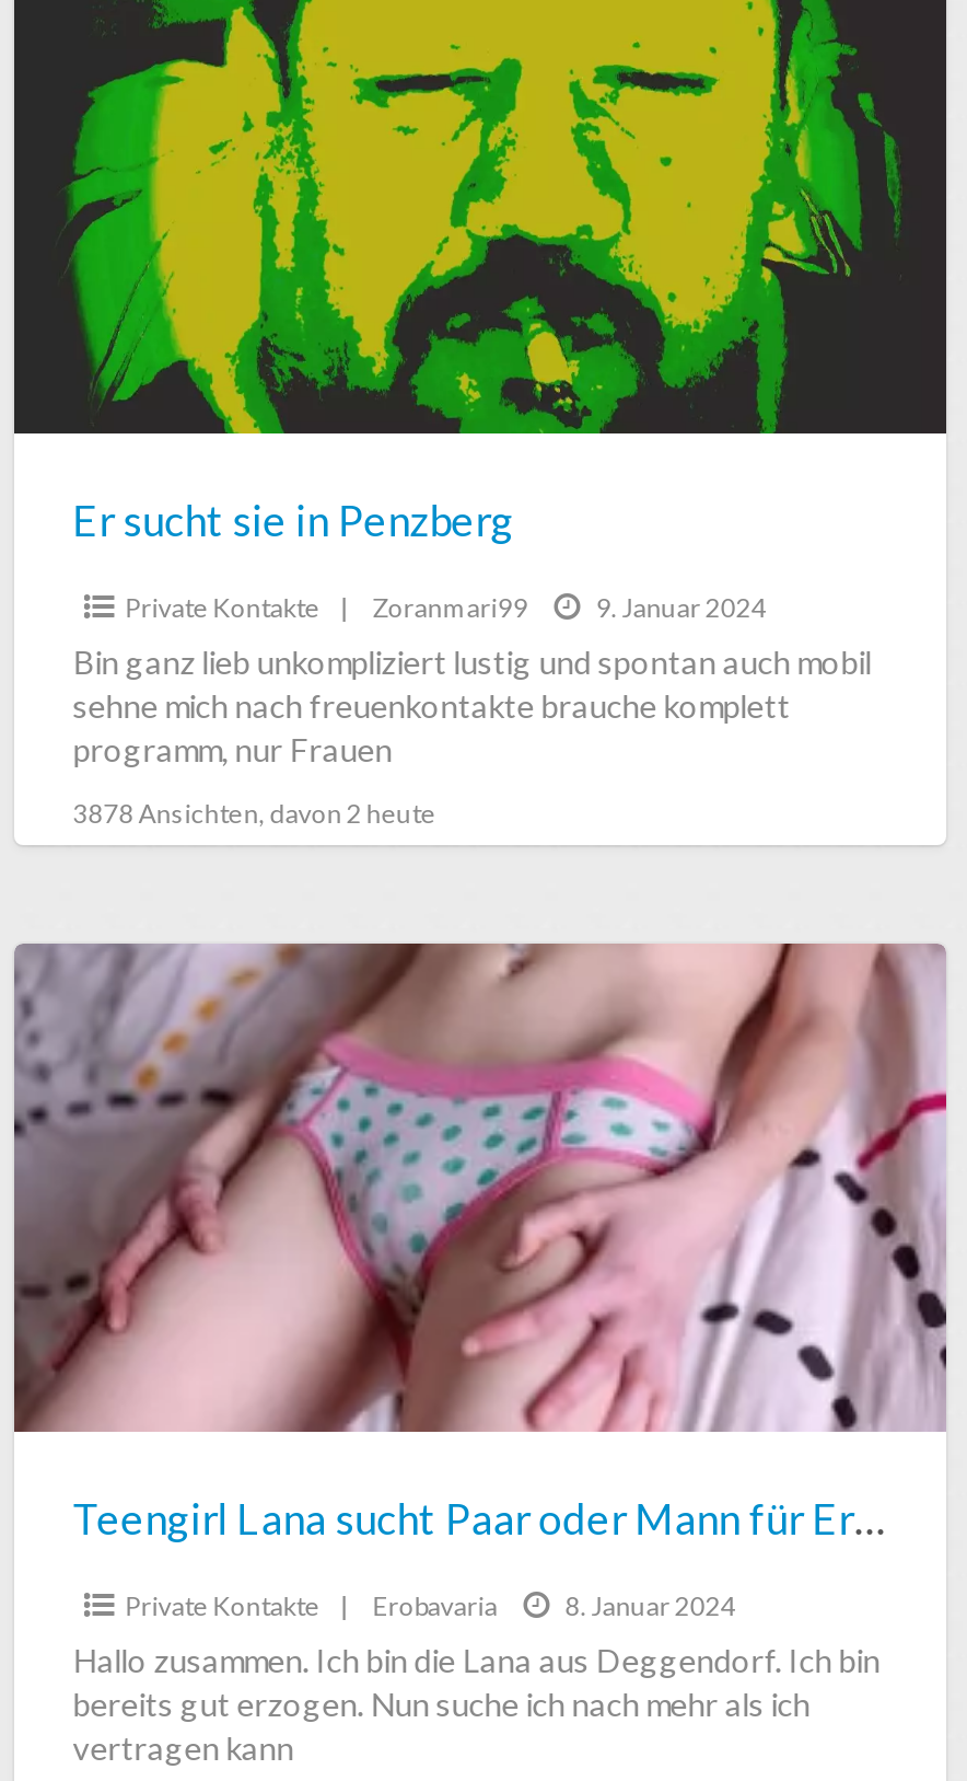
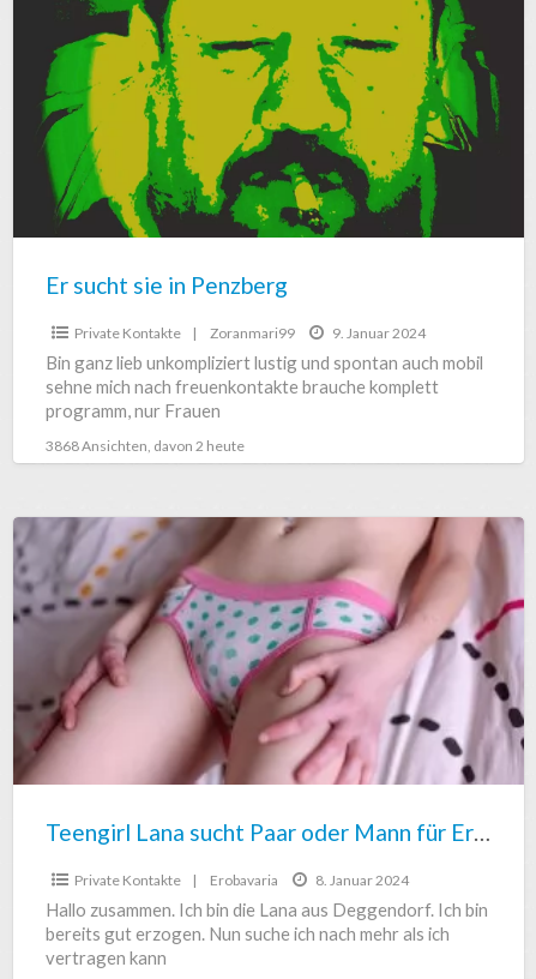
- 3878 Ansichten, davon 2 heute
+ 3868 Ansichten, davon 2 heute
